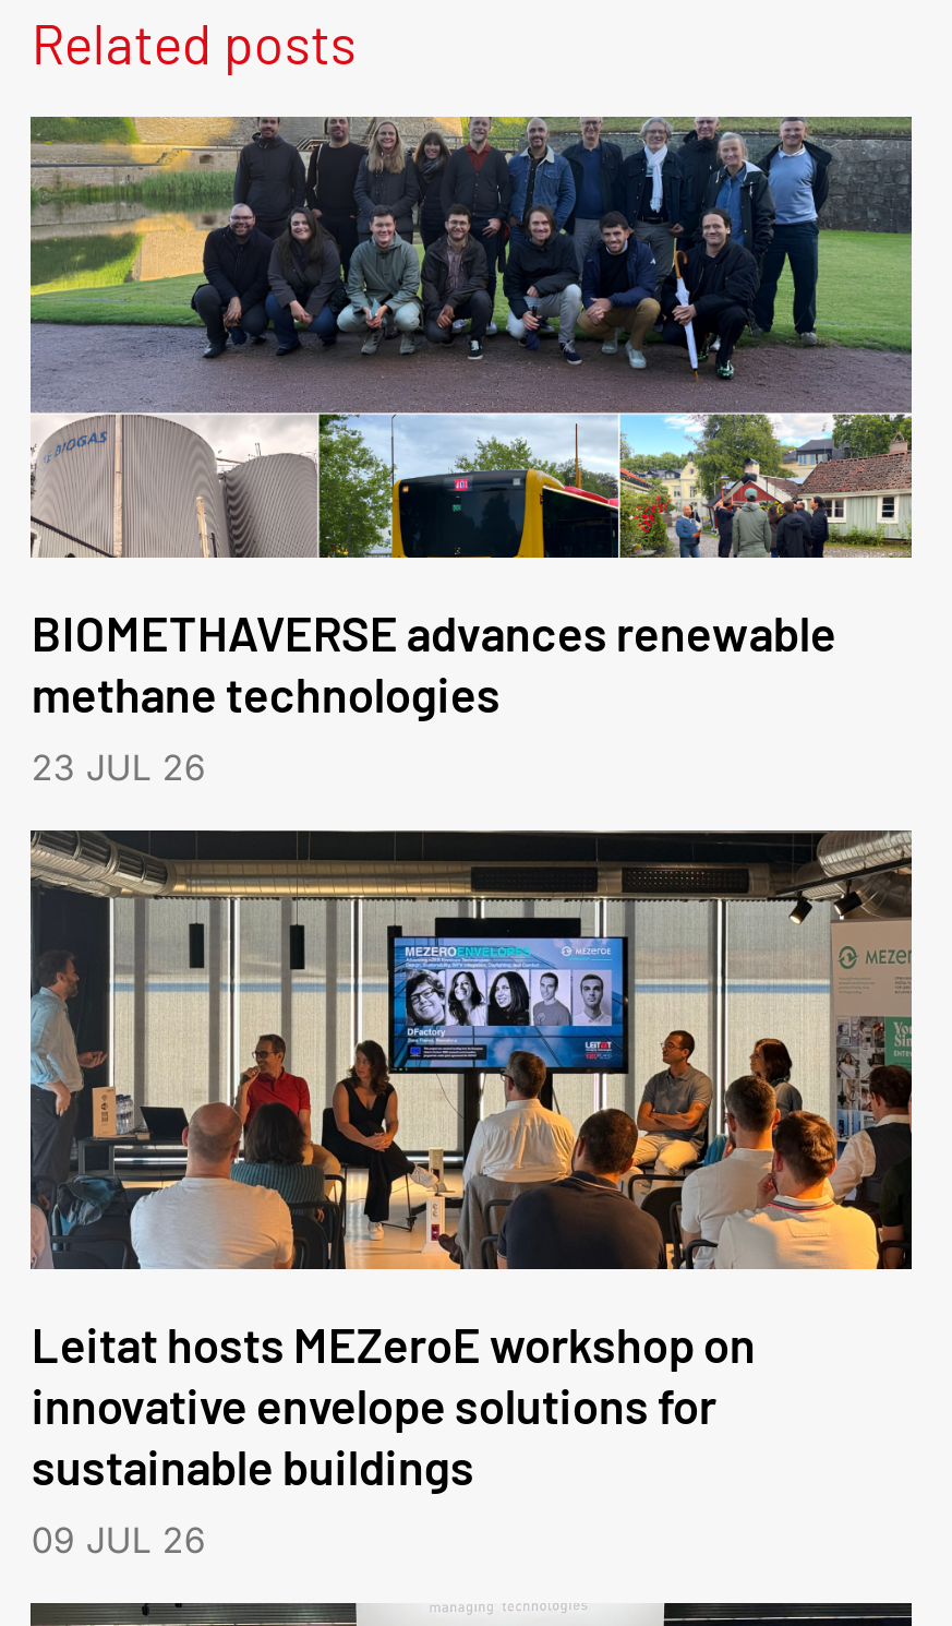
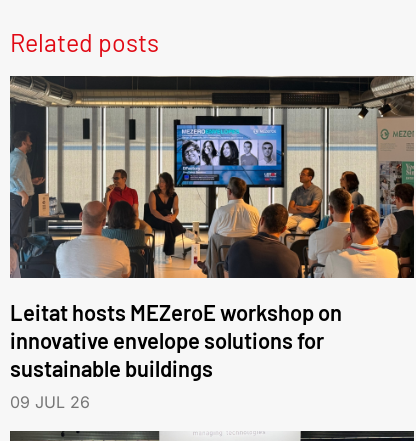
- [image]
- BIOMETHAVERSE advances renewable
- methane technologies
- 23 JUL 26
